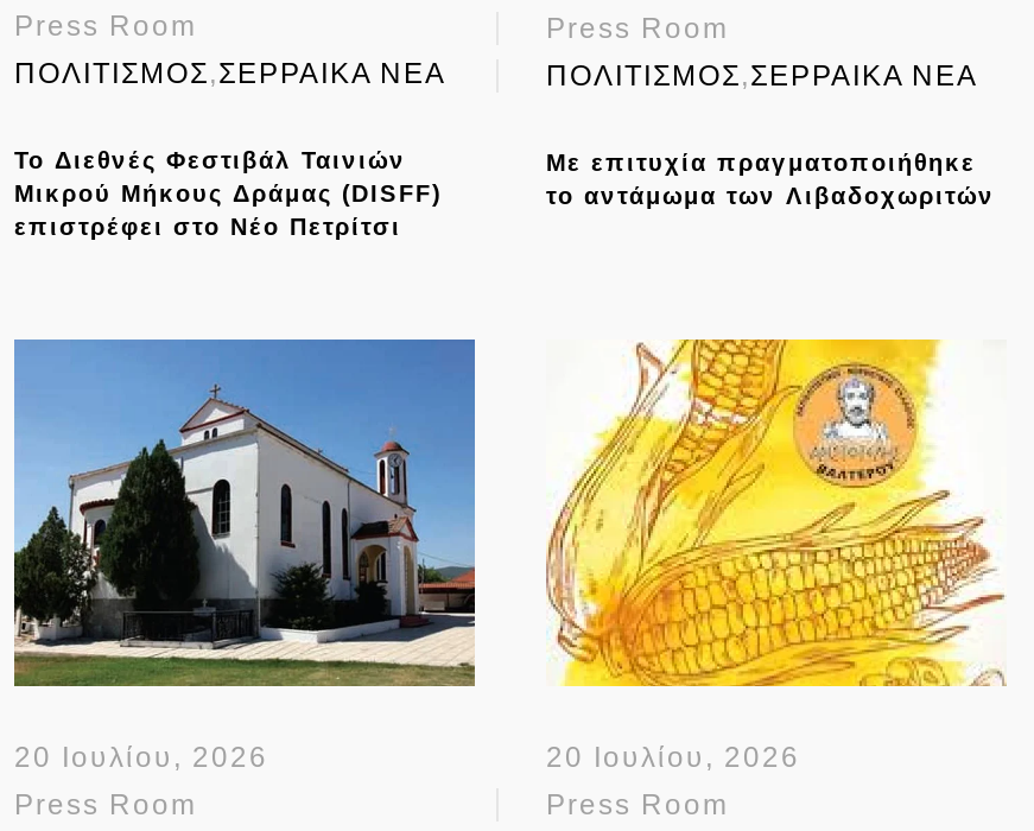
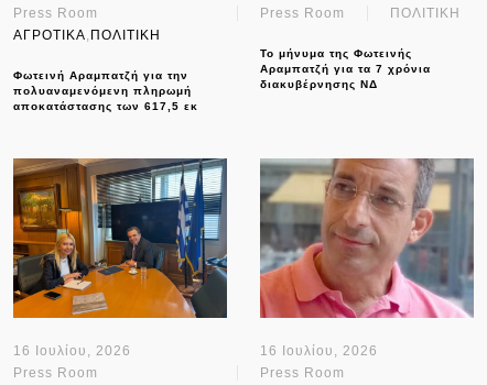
- ΠΟΛΙΤΙΣΜΟΣ, ΣΕΡΡΑΙΚΑ ΝΕΑ
+ ΑΓΡΟΤΙΚΑ, ΠΟΛΙΤΙΚΗ

- ΠΟΛΙΤΙΣΜΟΣ, ΣΕΡΡΑΙΚΑ ΝΕΑ
+ ΠΟΛΙΤΙΚΗ

- Το Διεθνές Φεστιβάλ Ταινιών
- Μικρού Μήκους Δράμας (DISFF)
- επιστρέφει στο Νέο Πετρίτσι
+ Φωτεινή Αραμπατζή για την
+ πολυαναμενόμενη πληρωμή
+ αποκατάστασης των 617,5 εκ

- Με επιτυχία πραγματοποιήθηκε
- το αντάμωμα των Λιβαδοχωριτών
+ Το μήνυμα της Φωτεινής
+ Αραμπατζή για τα 7 χρόνια
+ διακυβέρνησης ΝΔ

- [image]
- 20 Ιουλίου, 2026
+ [image]
+ 16 Ιουλίου, 2026

- [image]
- 20 Ιουλίου, 2026
+ [image]
+ 16 Ιουλίου, 2026
